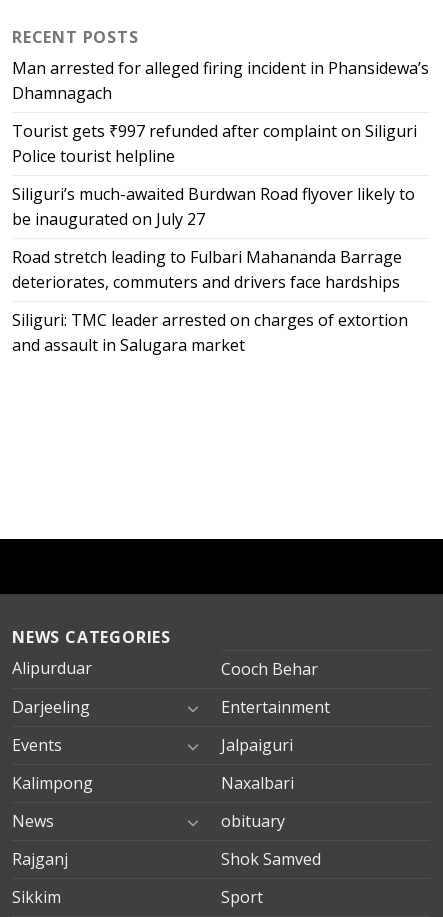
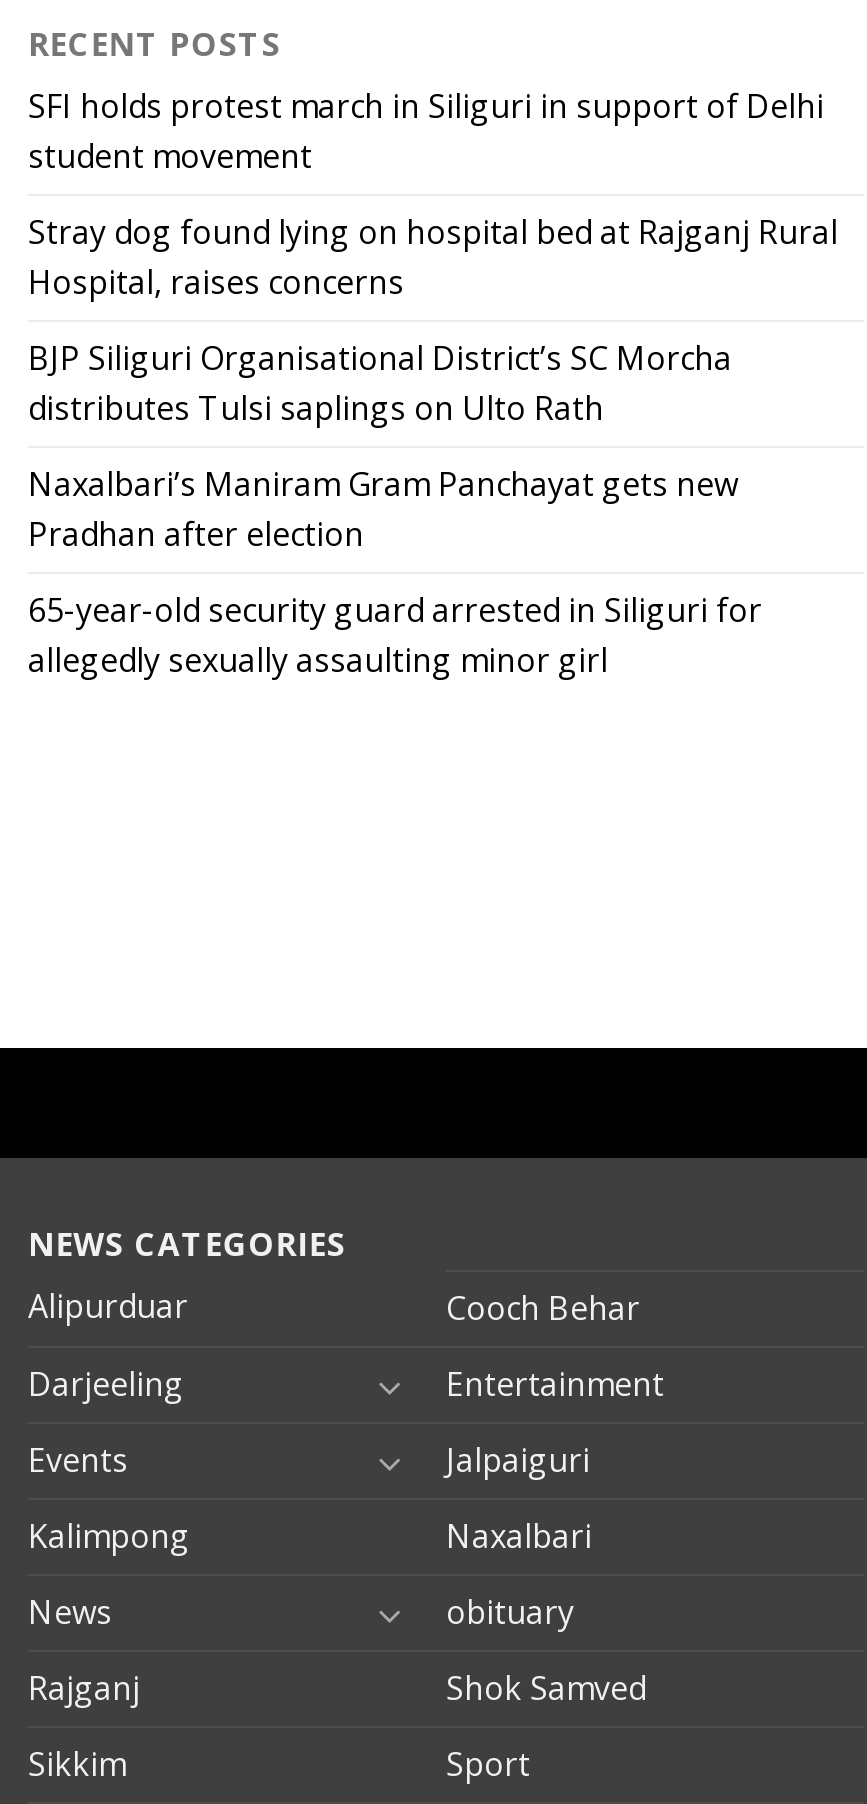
- Man arrested for alleged firing incident in Phansidewa’s
- Dhamnagach
+ SFI holds protest march in Siliguri in support of Delhi
+ student movement

- Tourist gets ₹997 refunded after complaint on Siliguri
- Police tourist helpline
+ Stray dog found lying on hospital bed at Rajganj Rural
+ Hospital, raises concerns

- Siliguri’s much-awaited Burdwan Road flyover likely to
- be inaugurated on July 27
+ BJP Siliguri Organisational District’s SC Morcha
+ distributes Tulsi saplings on Ulto Rath

- Road stretch leading to Fulbari Mahananda Barrage
- deteriorates, commuters and drivers face hardships
+ Naxalbari’s Maniram Gram Panchayat gets new
+ Pradhan after election

- Siliguri: TMC leader arrested on charges of extortion
- and assault in Salugara market
+ 65-year-old security guard arrested in Siliguri for
+ allegedly sexually assaulting minor girl
